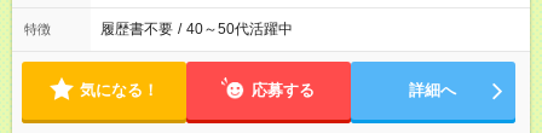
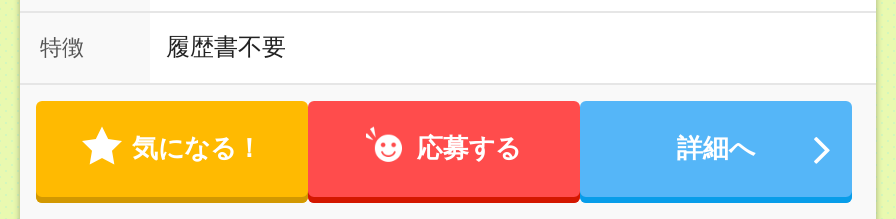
- 履歴書不要 / 40～50代活躍中
+ 履歴書不要
